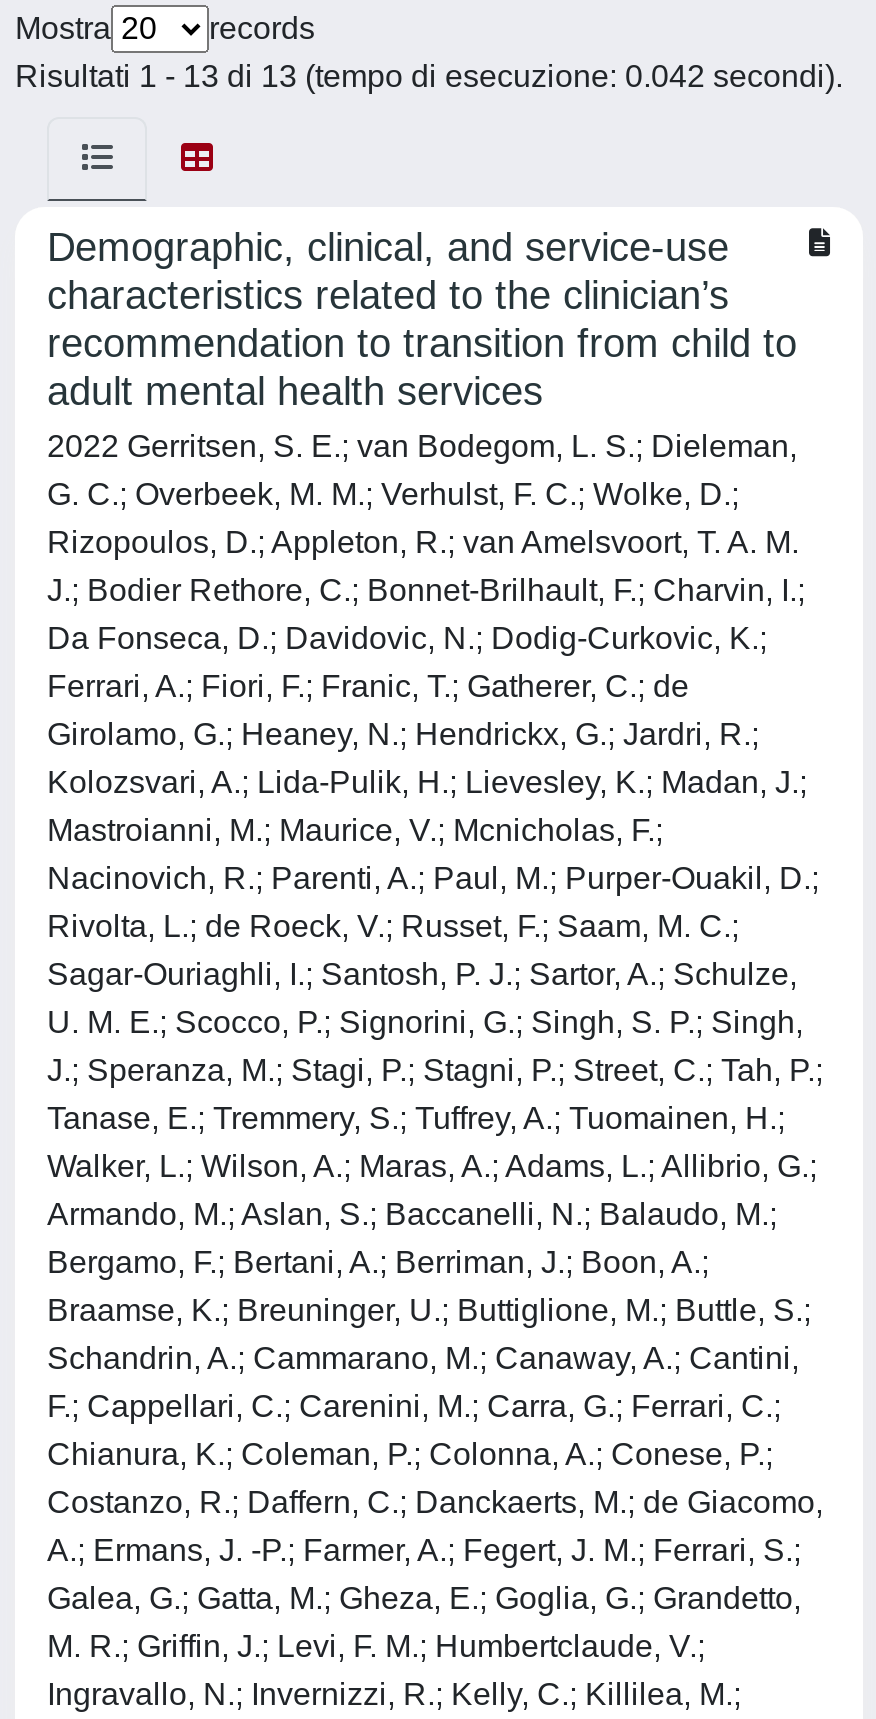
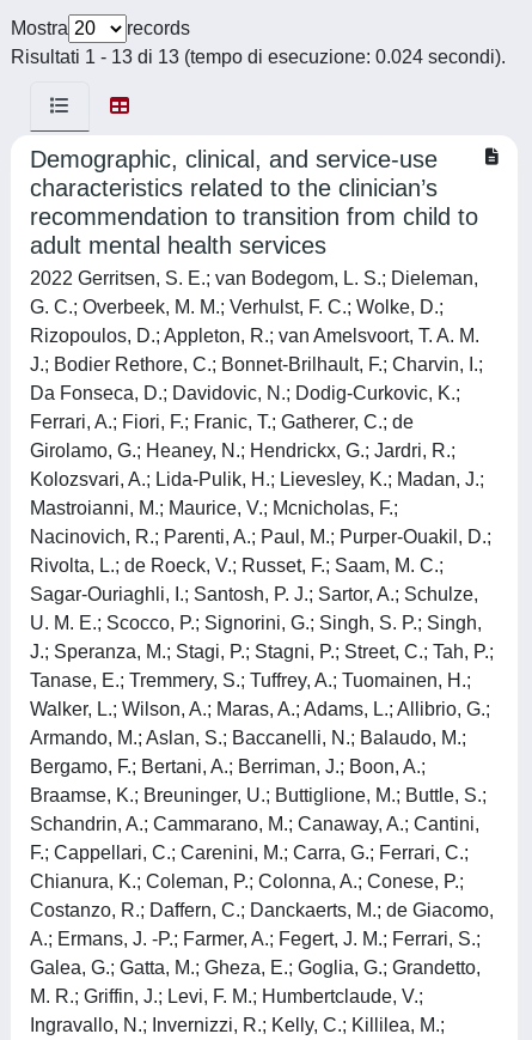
- Risultati 1 - 13 di 13 (tempo di esecuzione: 0.042 secondi).
+ Risultati 1 - 13 di 13 (tempo di esecuzione: 0.024 secondi).
